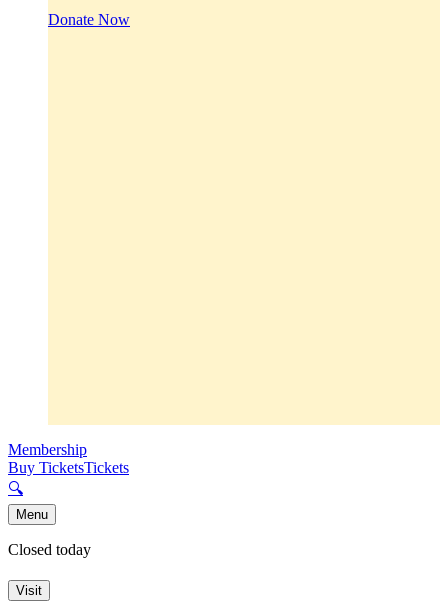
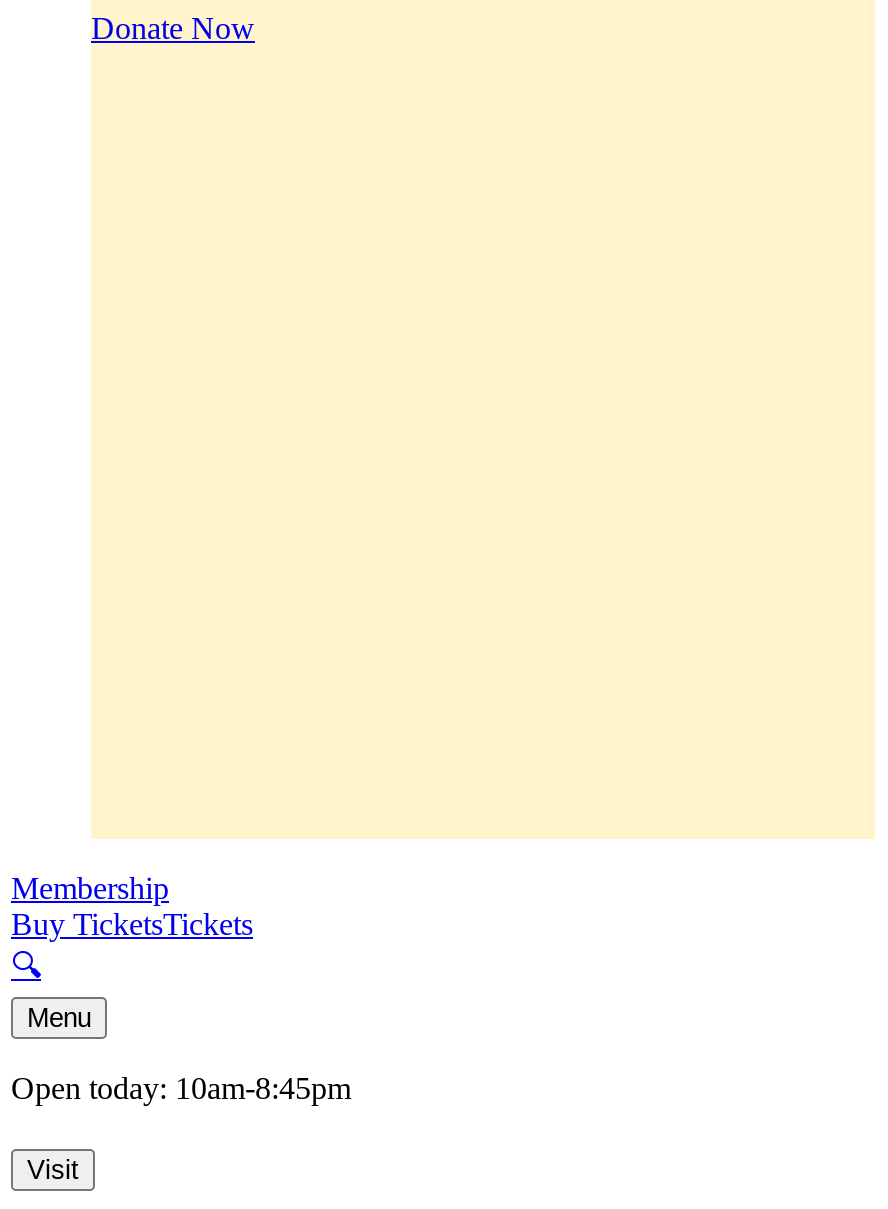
- Closed today
+ Open today: 10am-8:45pm
